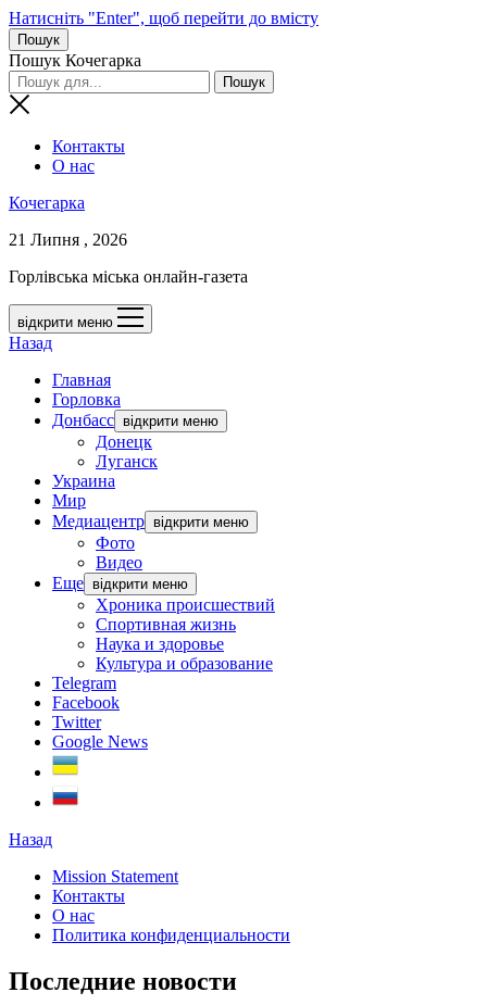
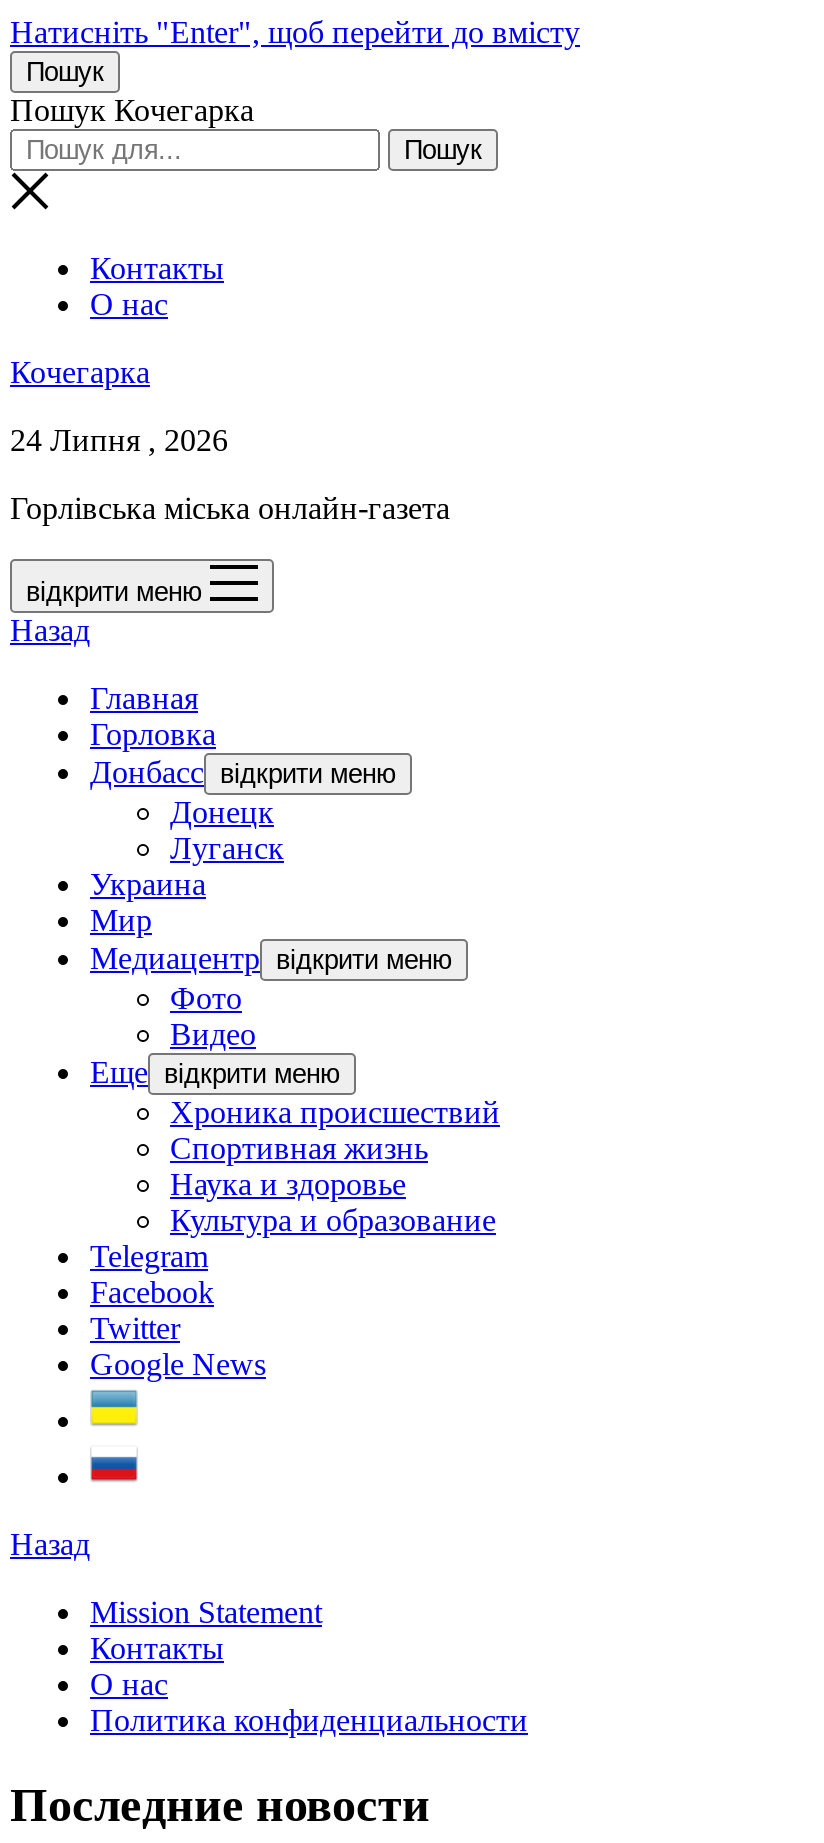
- 21 Липня , 2026
+ 24 Липня , 2026
